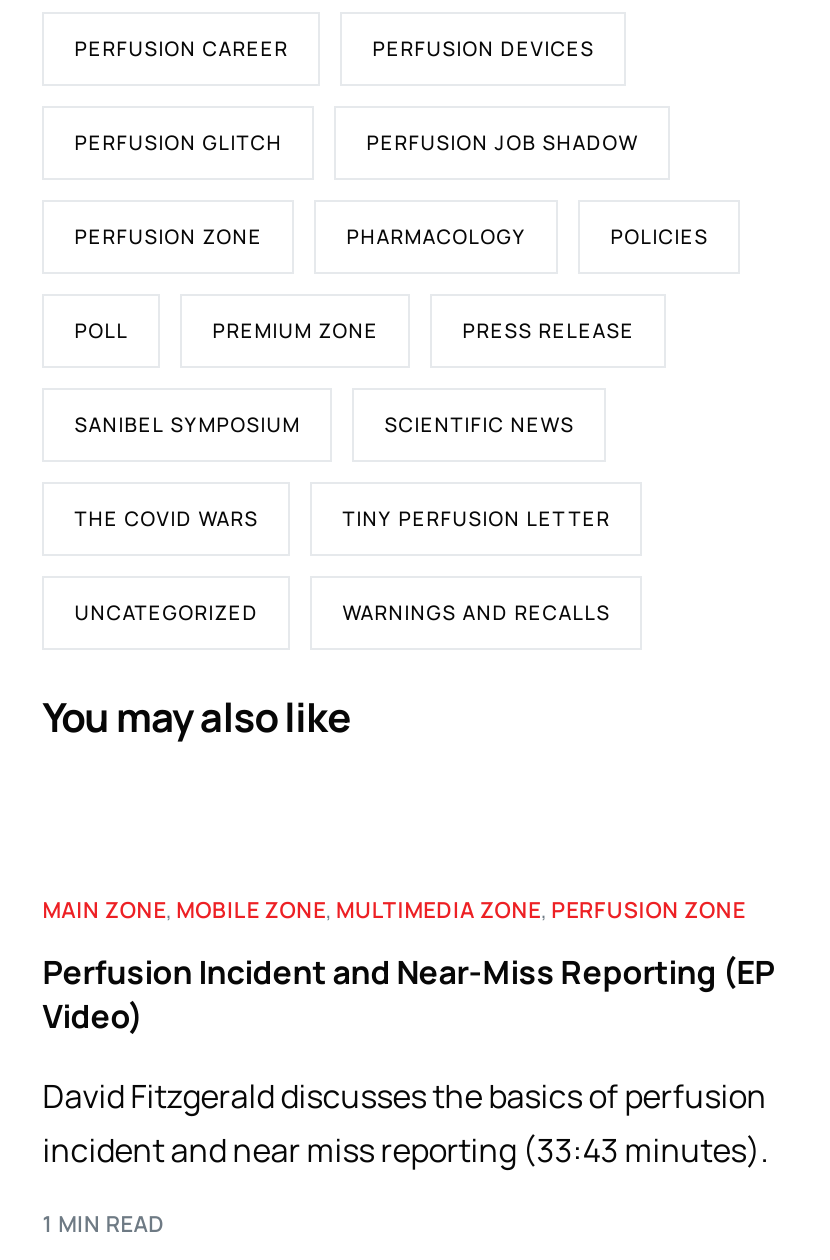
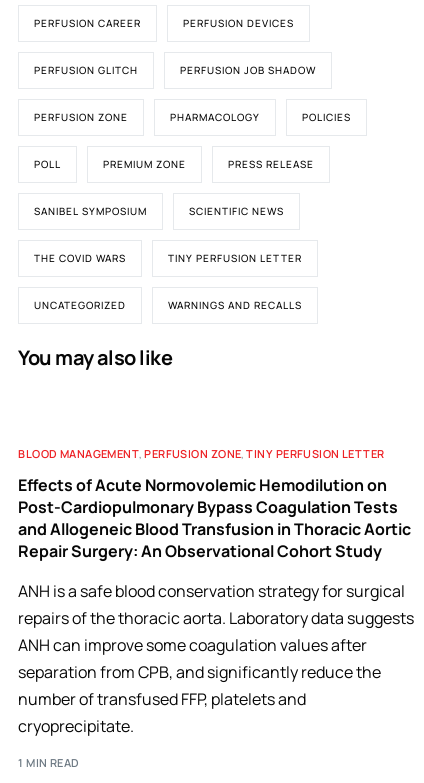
- MAIN ZONE, MOBILE ZONE, MULTIMEDIA ZONE, PERFUSION ZONE
+ BLOOD MANAGEMENT, PERFUSION ZONE, TINY PERFUSION LETTER

- Perfusion Incident and Near-Miss Reporting (EP
- Video)
+ Effects of Acute Normovolemic Hemodilution on
+ Post-Cardiopulmonary Bypass Coagulation Tests
+ and Allogeneic Blood Transfusion in Thoracic Aortic
+ Repair Surgery: An Observational Cohort Study

- David Fitzgerald discusses the basics of perfusion
- incident and near miss reporting (33:43 minutes).
+ ANH is a safe blood conservation strategy for surgical
+ repairs of the thoracic aorta. Laboratory data suggests
+ ANH can improve some coagulation values after
+ separation from CPB, and significantly reduce the
+ number of transfused FFP, platelets and
+ cryoprecipitate.
